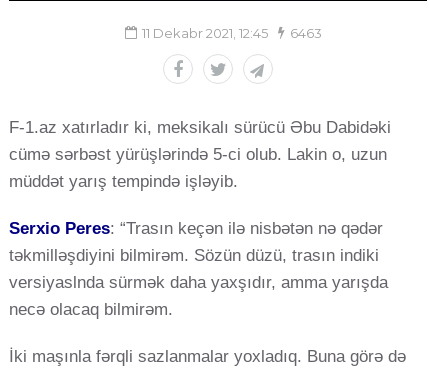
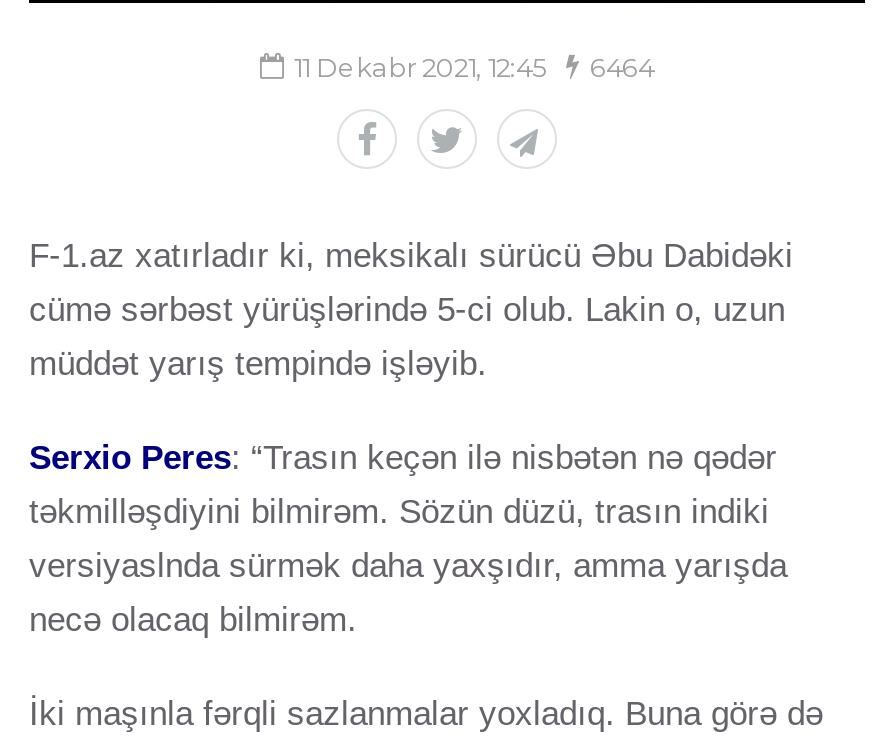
- 11 Dekabr 2021, 12:45 6463
+ 11 Dekabr 2021, 12:45 6464
